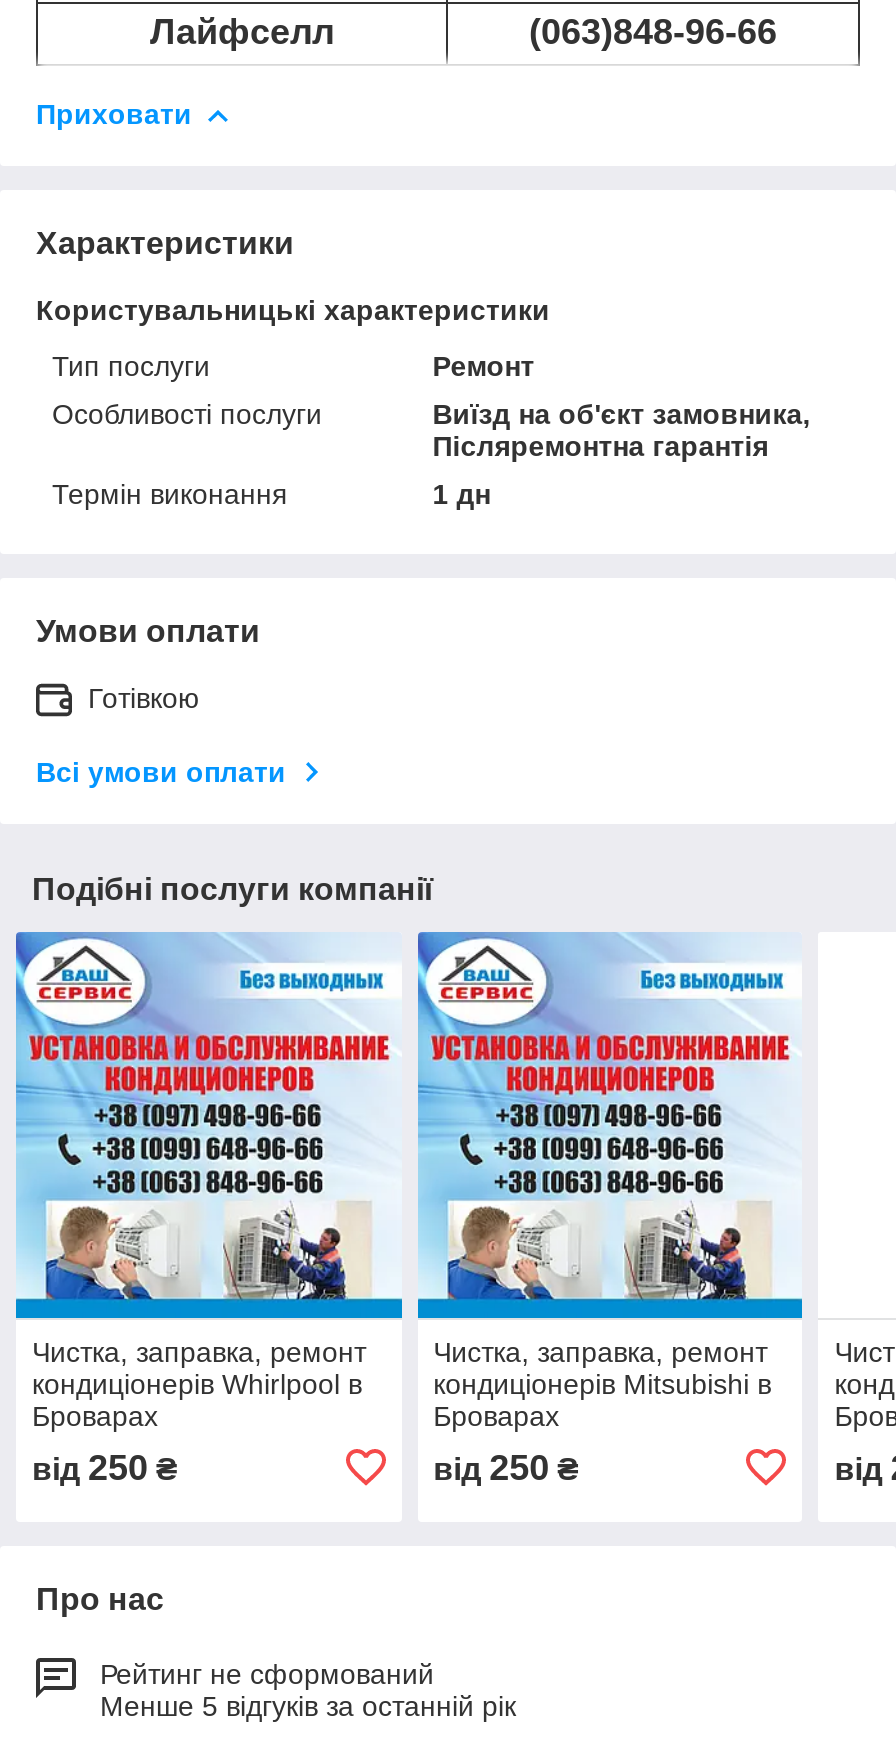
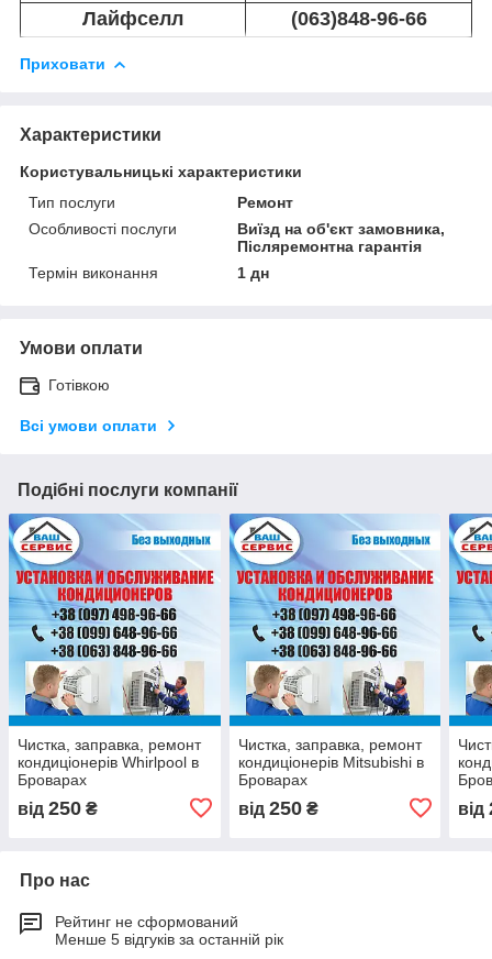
+ [image]
